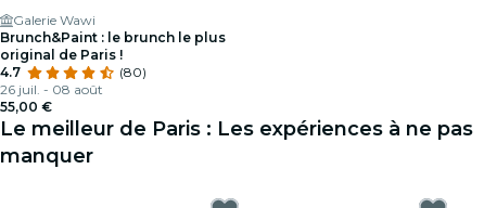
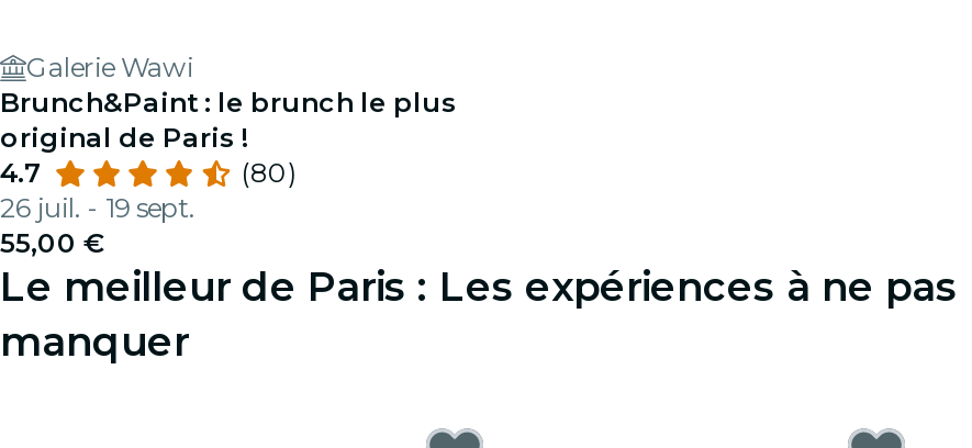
- 26 juil. - 08 août
+ 26 juil. - 19 sept.
